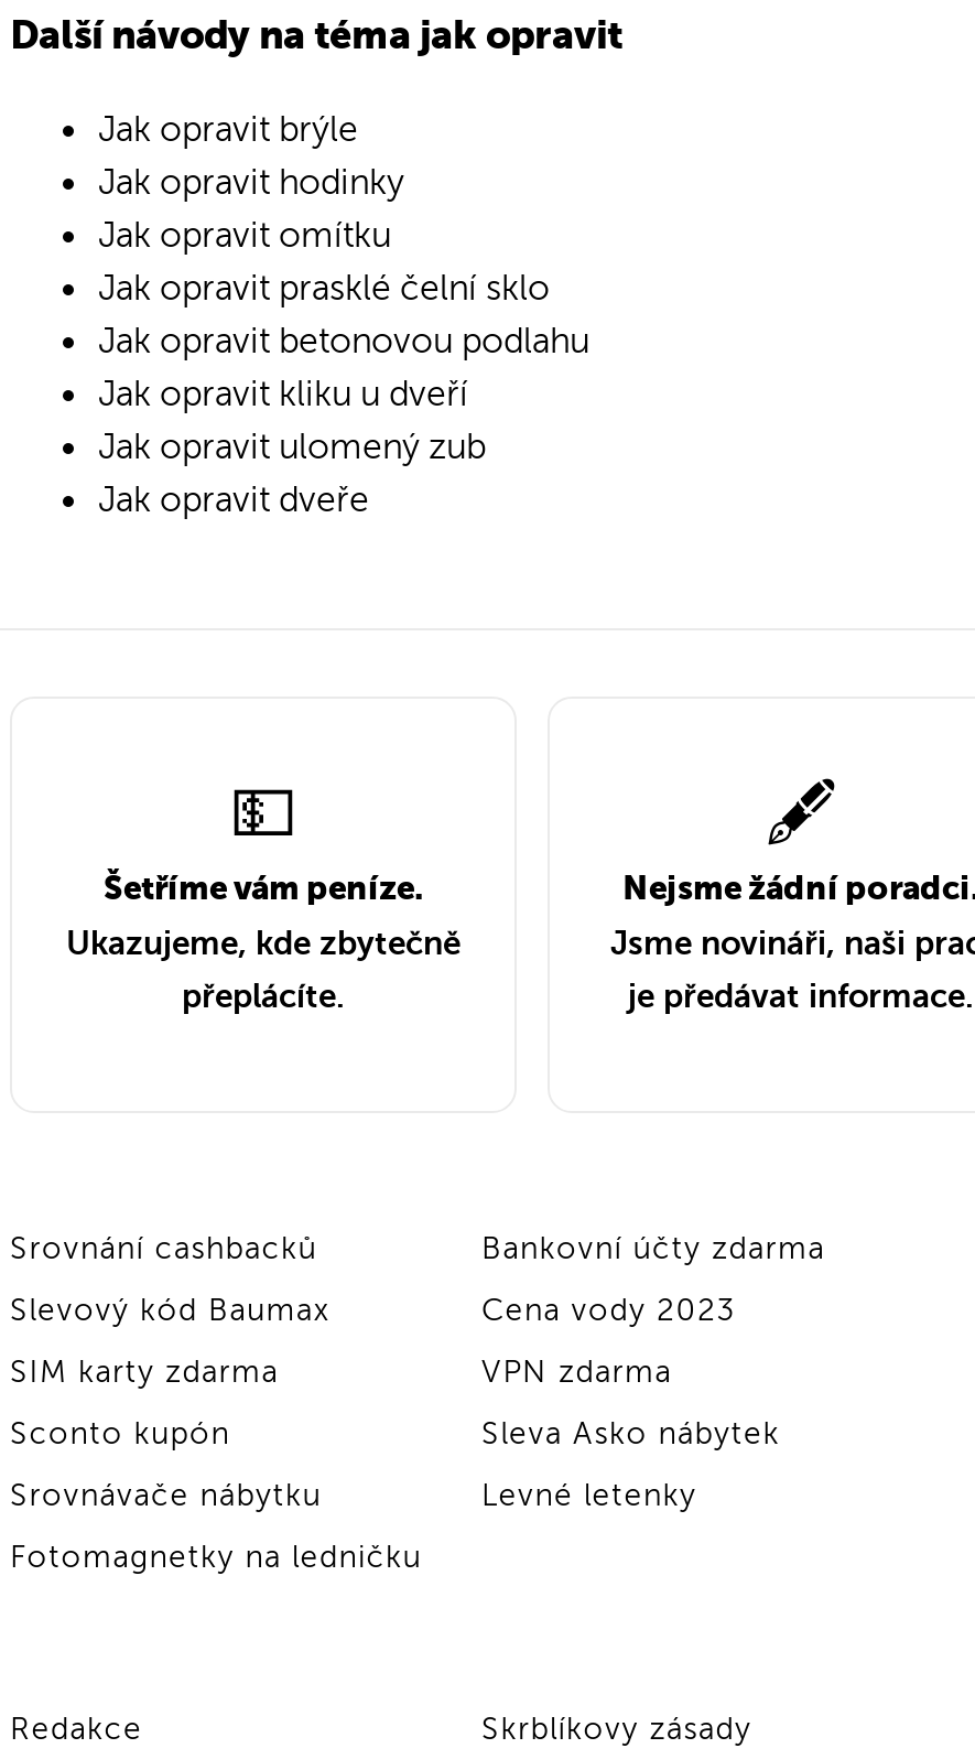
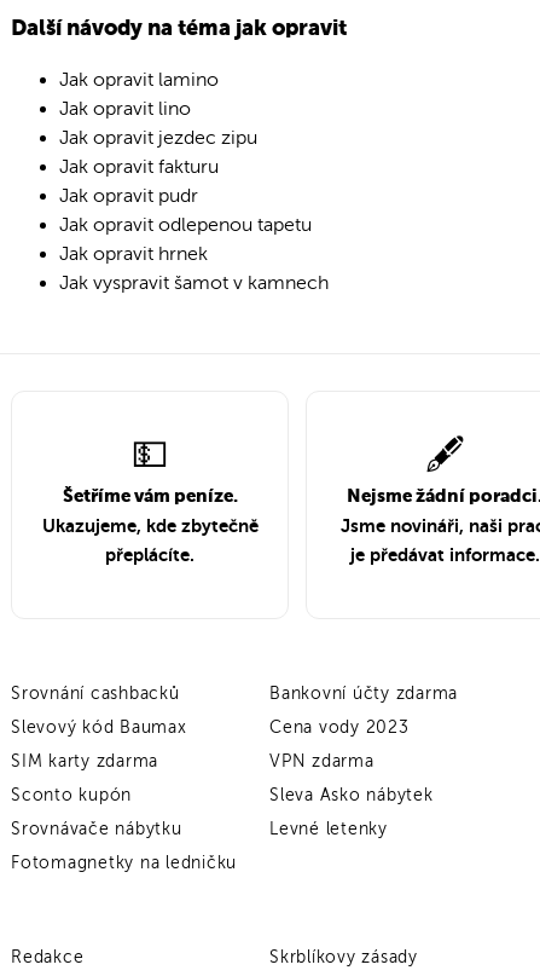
- Jak opravit brýle
- Jak opravit hodinky
- Jak opravit omítku
- Jak opravit prasklé čelní sklo
- Jak opravit betonovou podlahu
- Jak opravit kliku u dveří
- Jak opravit ulomený zub
- Jak opravit dveře
+ Jak opravit lamino
+ Jak opravit lino
+ Jak opravit jezdec zipu
+ Jak opravit fakturu
+ Jak opravit pudr
+ Jak opravit odlepenou tapetu
+ Jak opravit hrnek
+ Jak vyspravit šamot v kamnech
